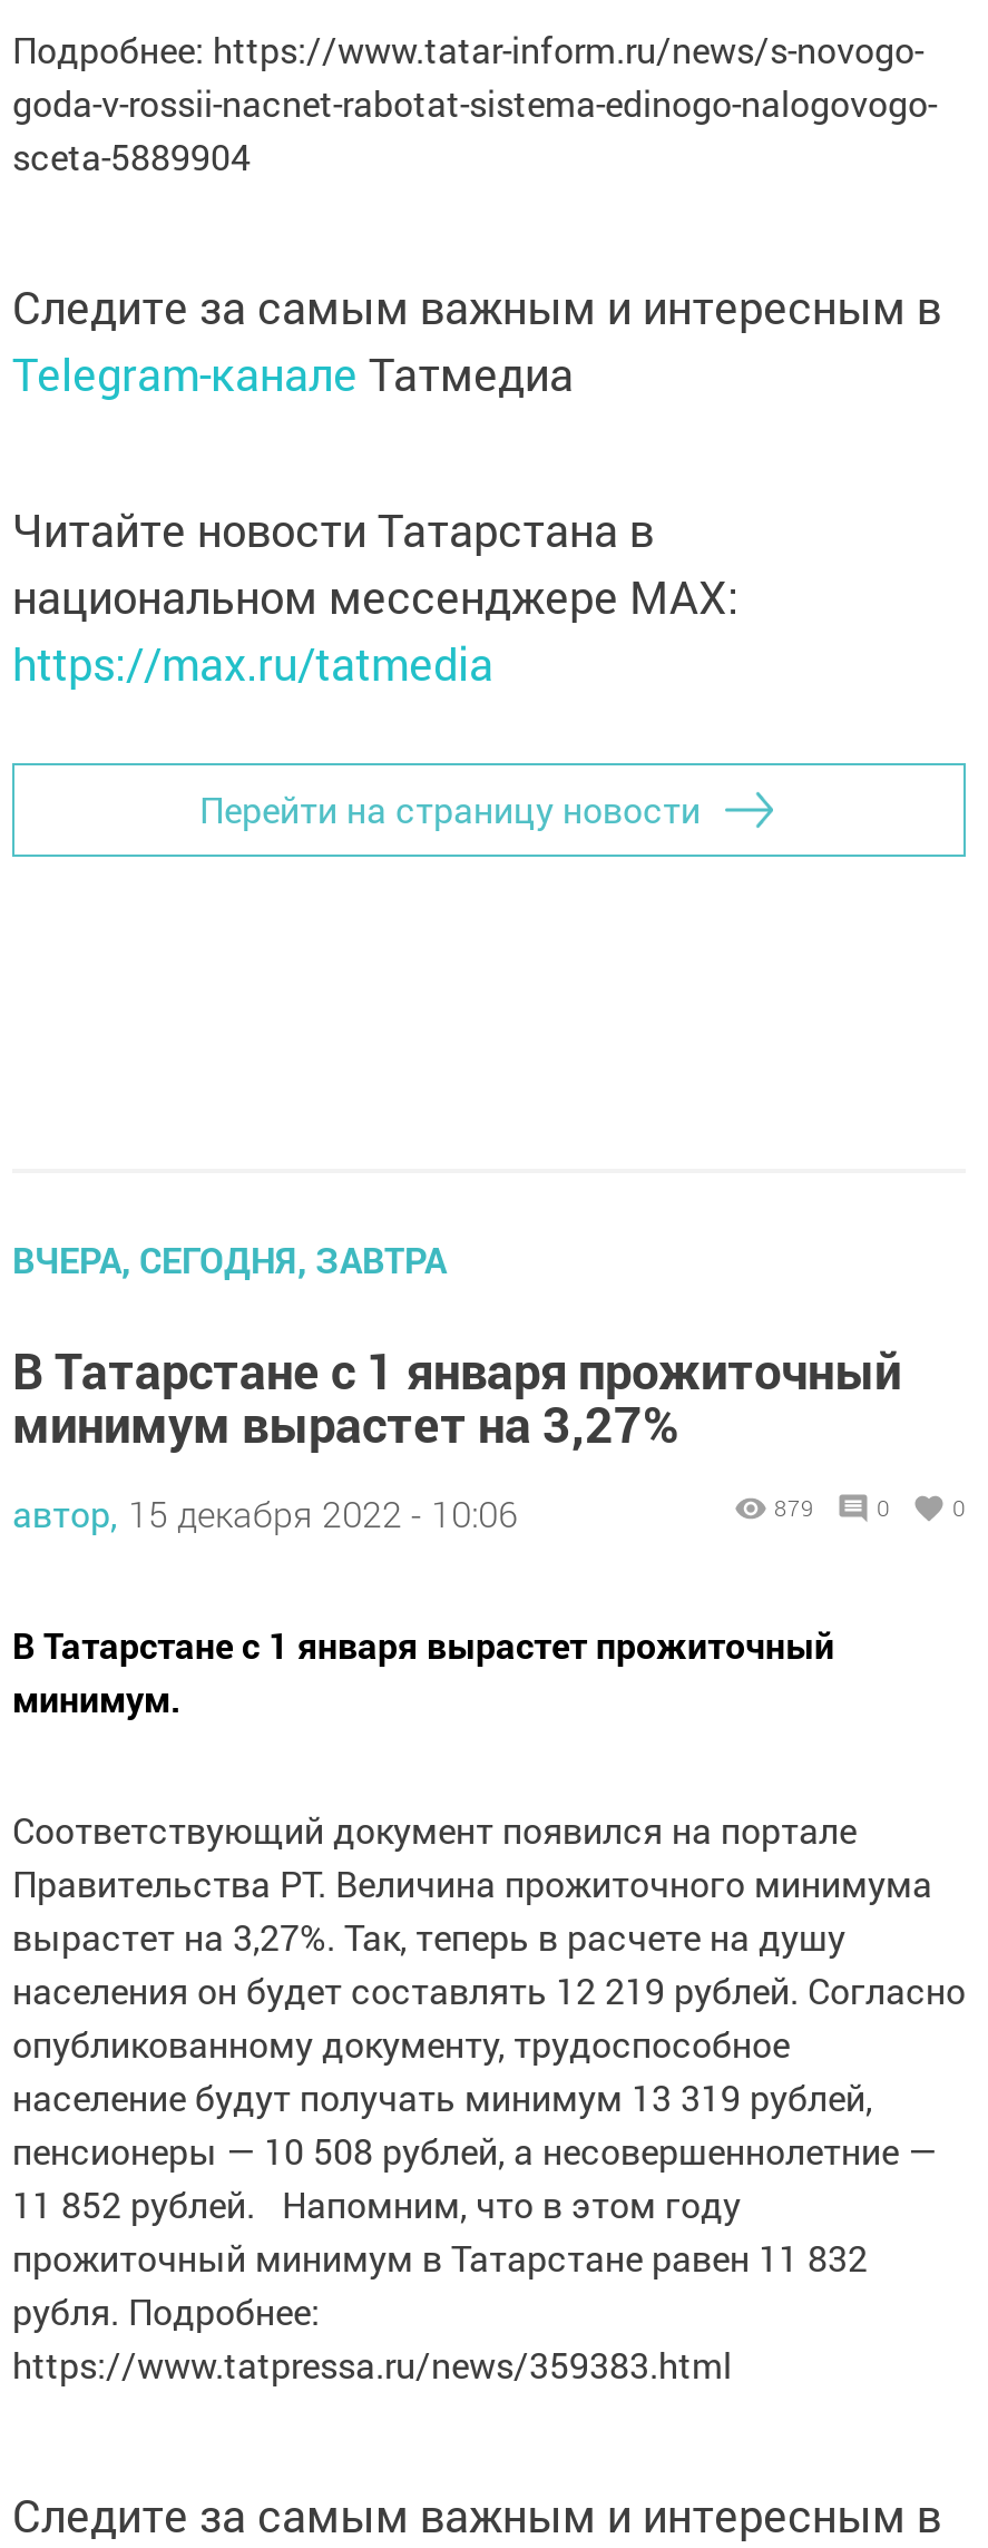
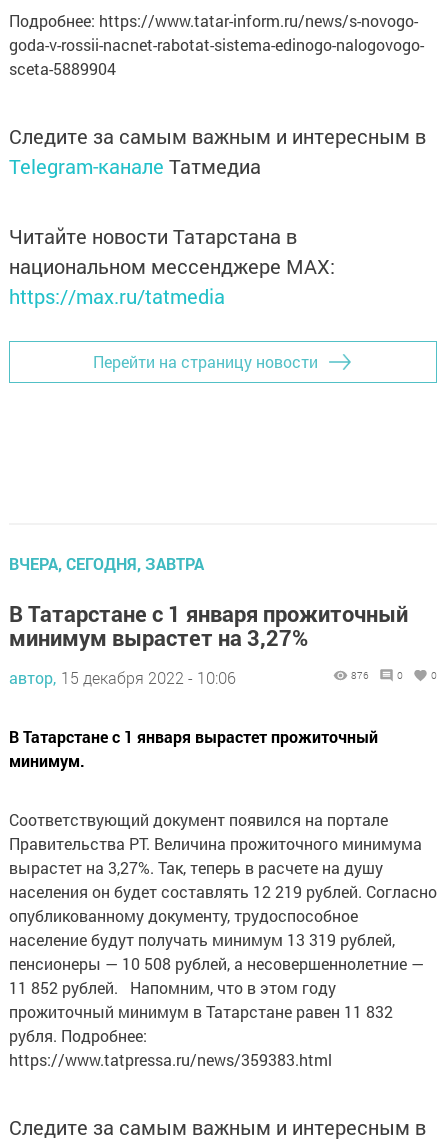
- 879
+ 876
